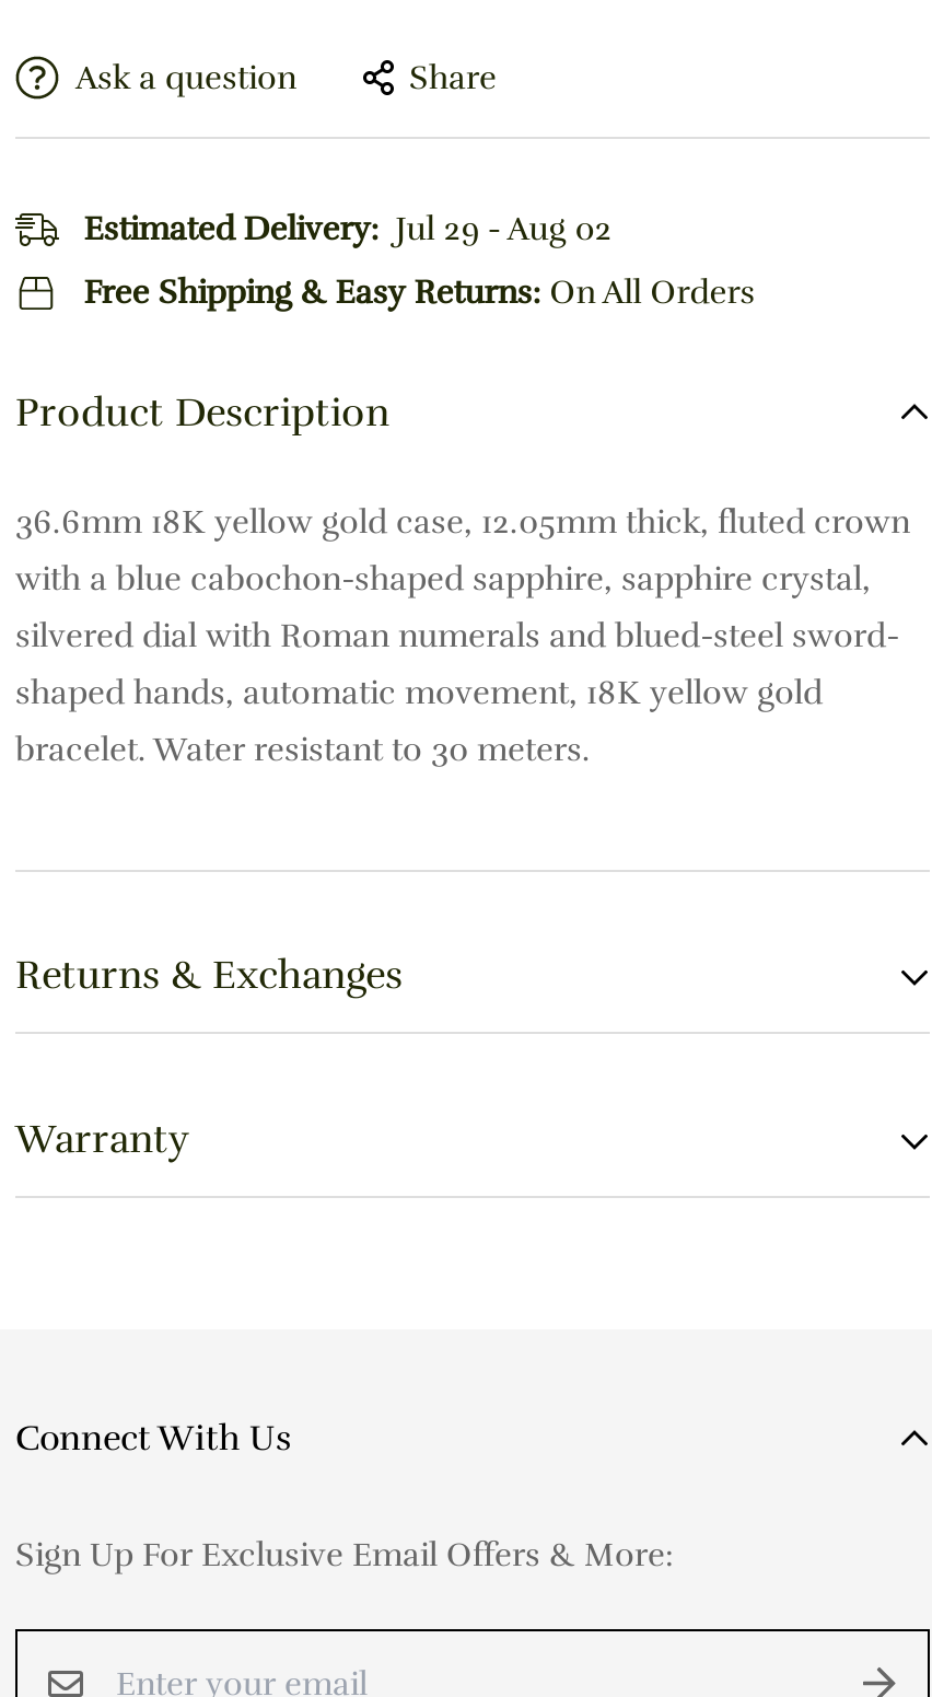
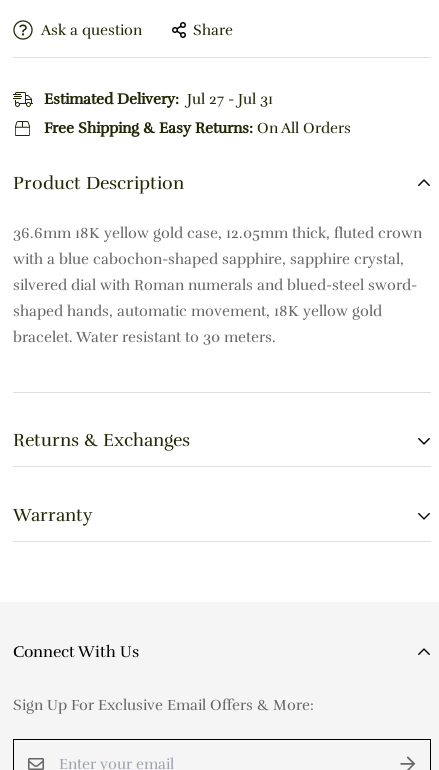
- Estimated Delivery: Jul 29 - Aug 02
+ Estimated Delivery: Jul 27 - Jul 31
